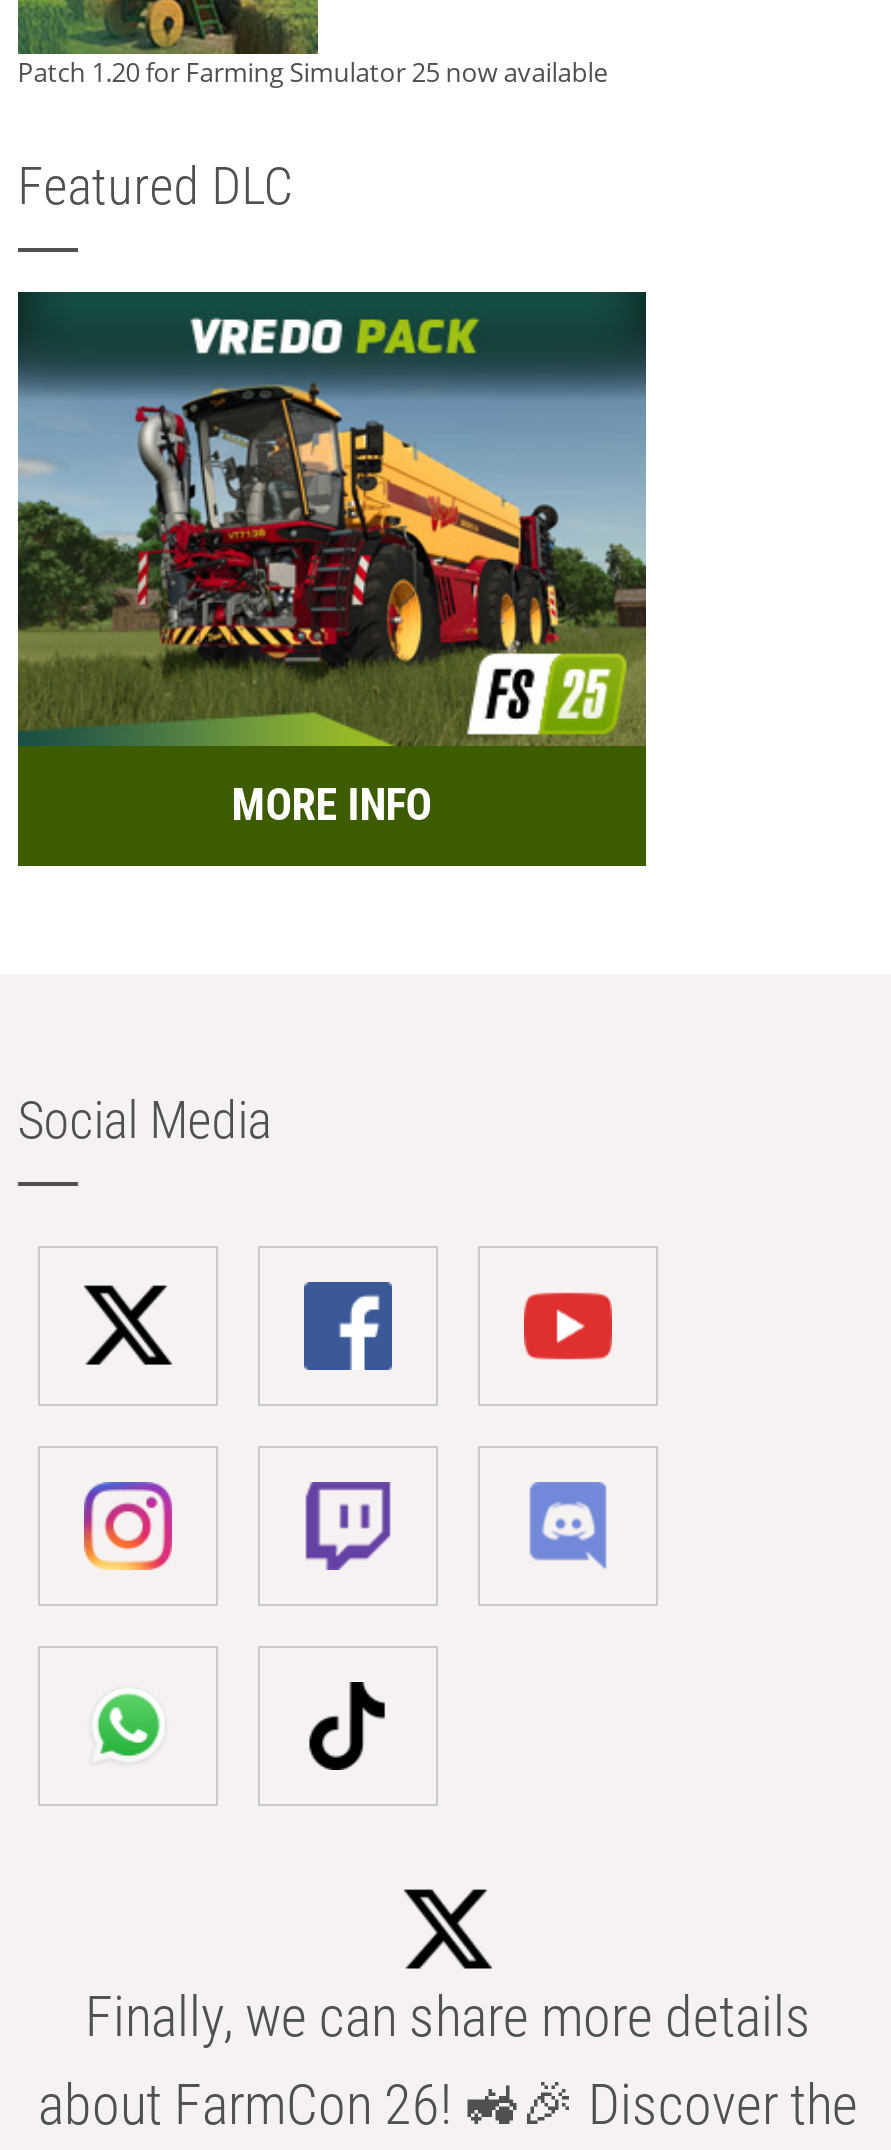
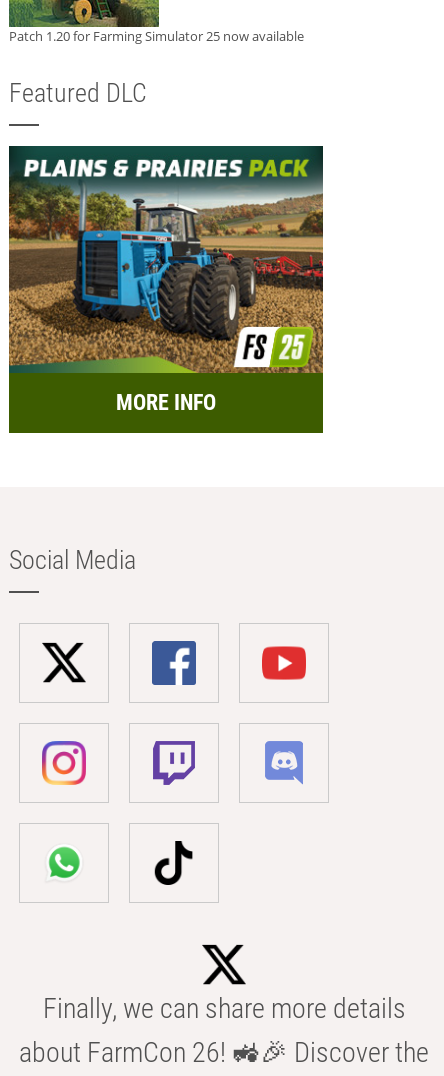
- [image]
+ [image]
